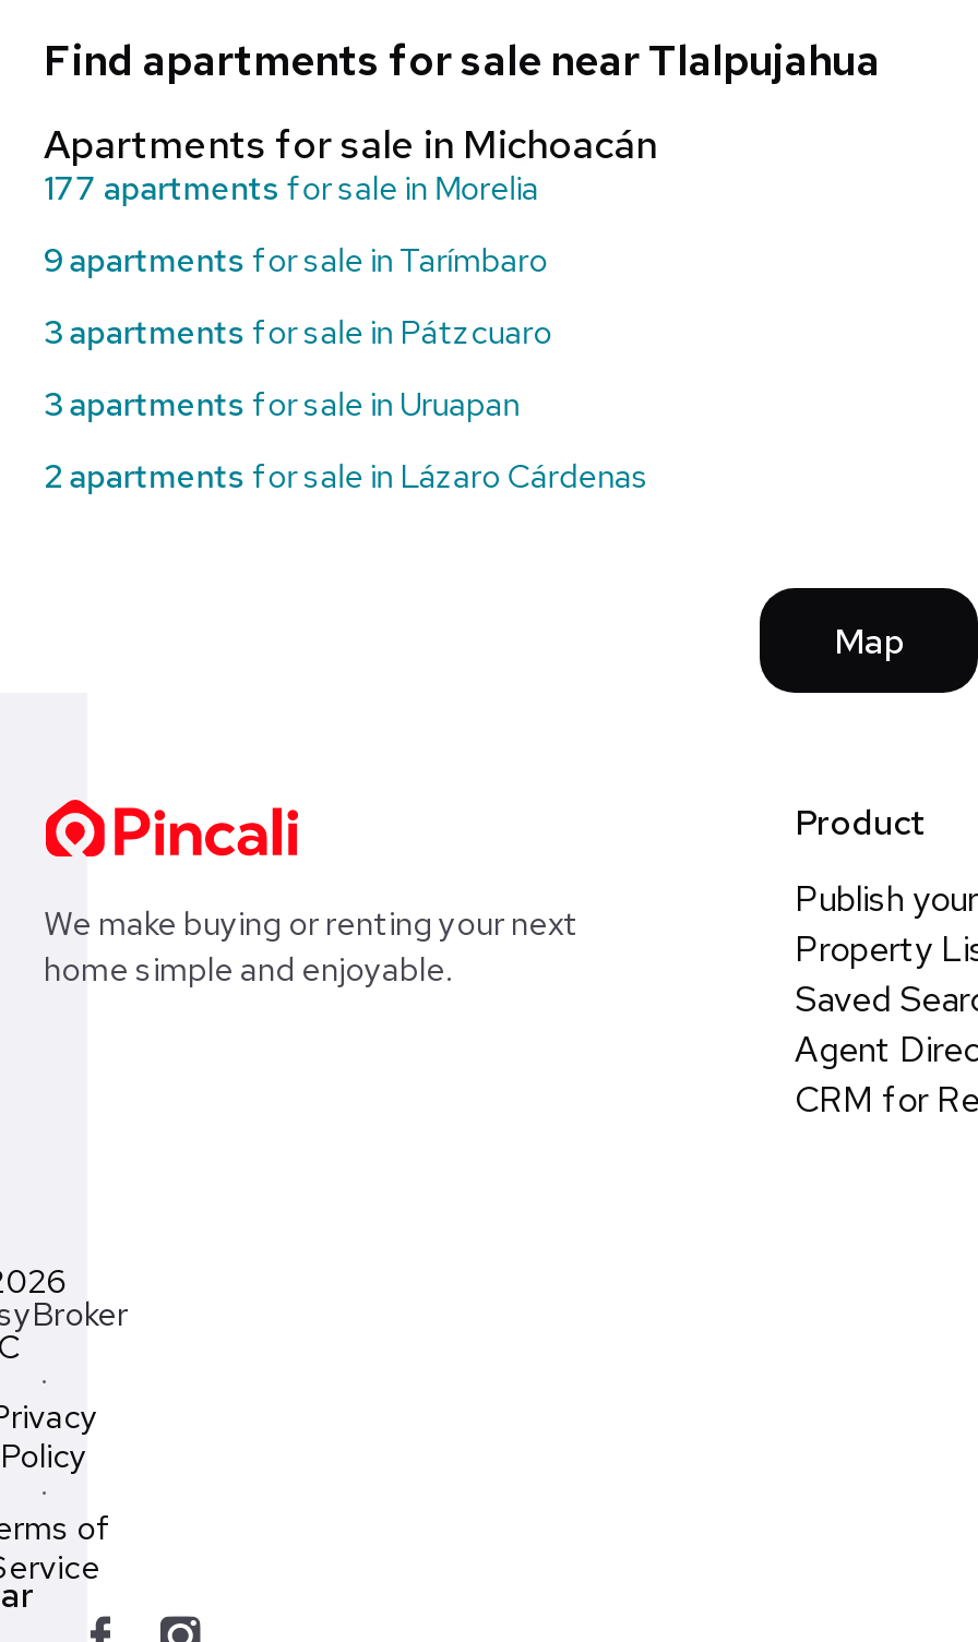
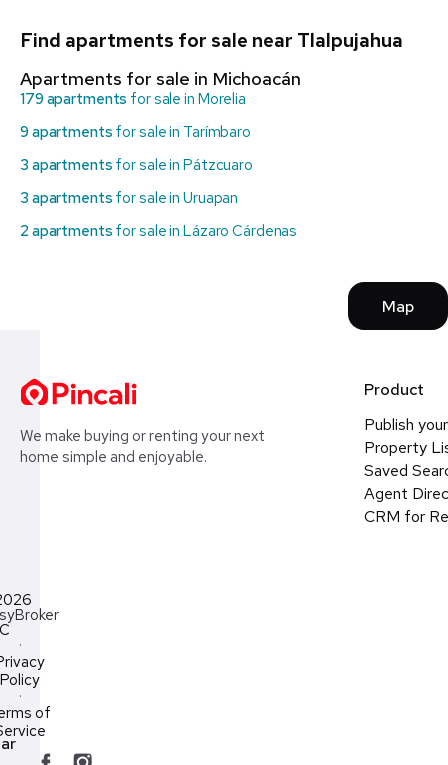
- 177 apartments for sale in Morelia
+ 179 apartments for sale in Morelia
